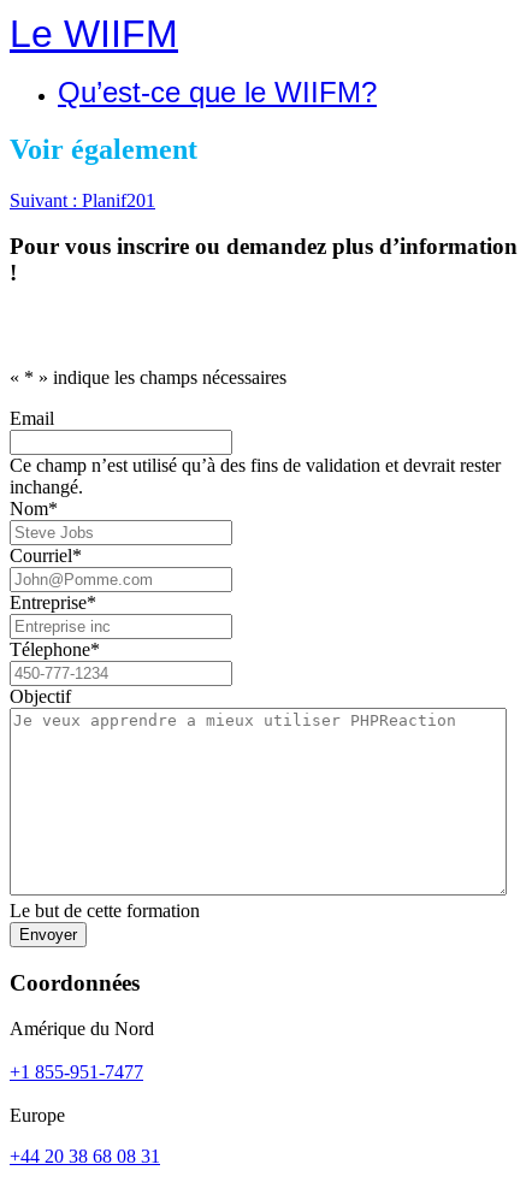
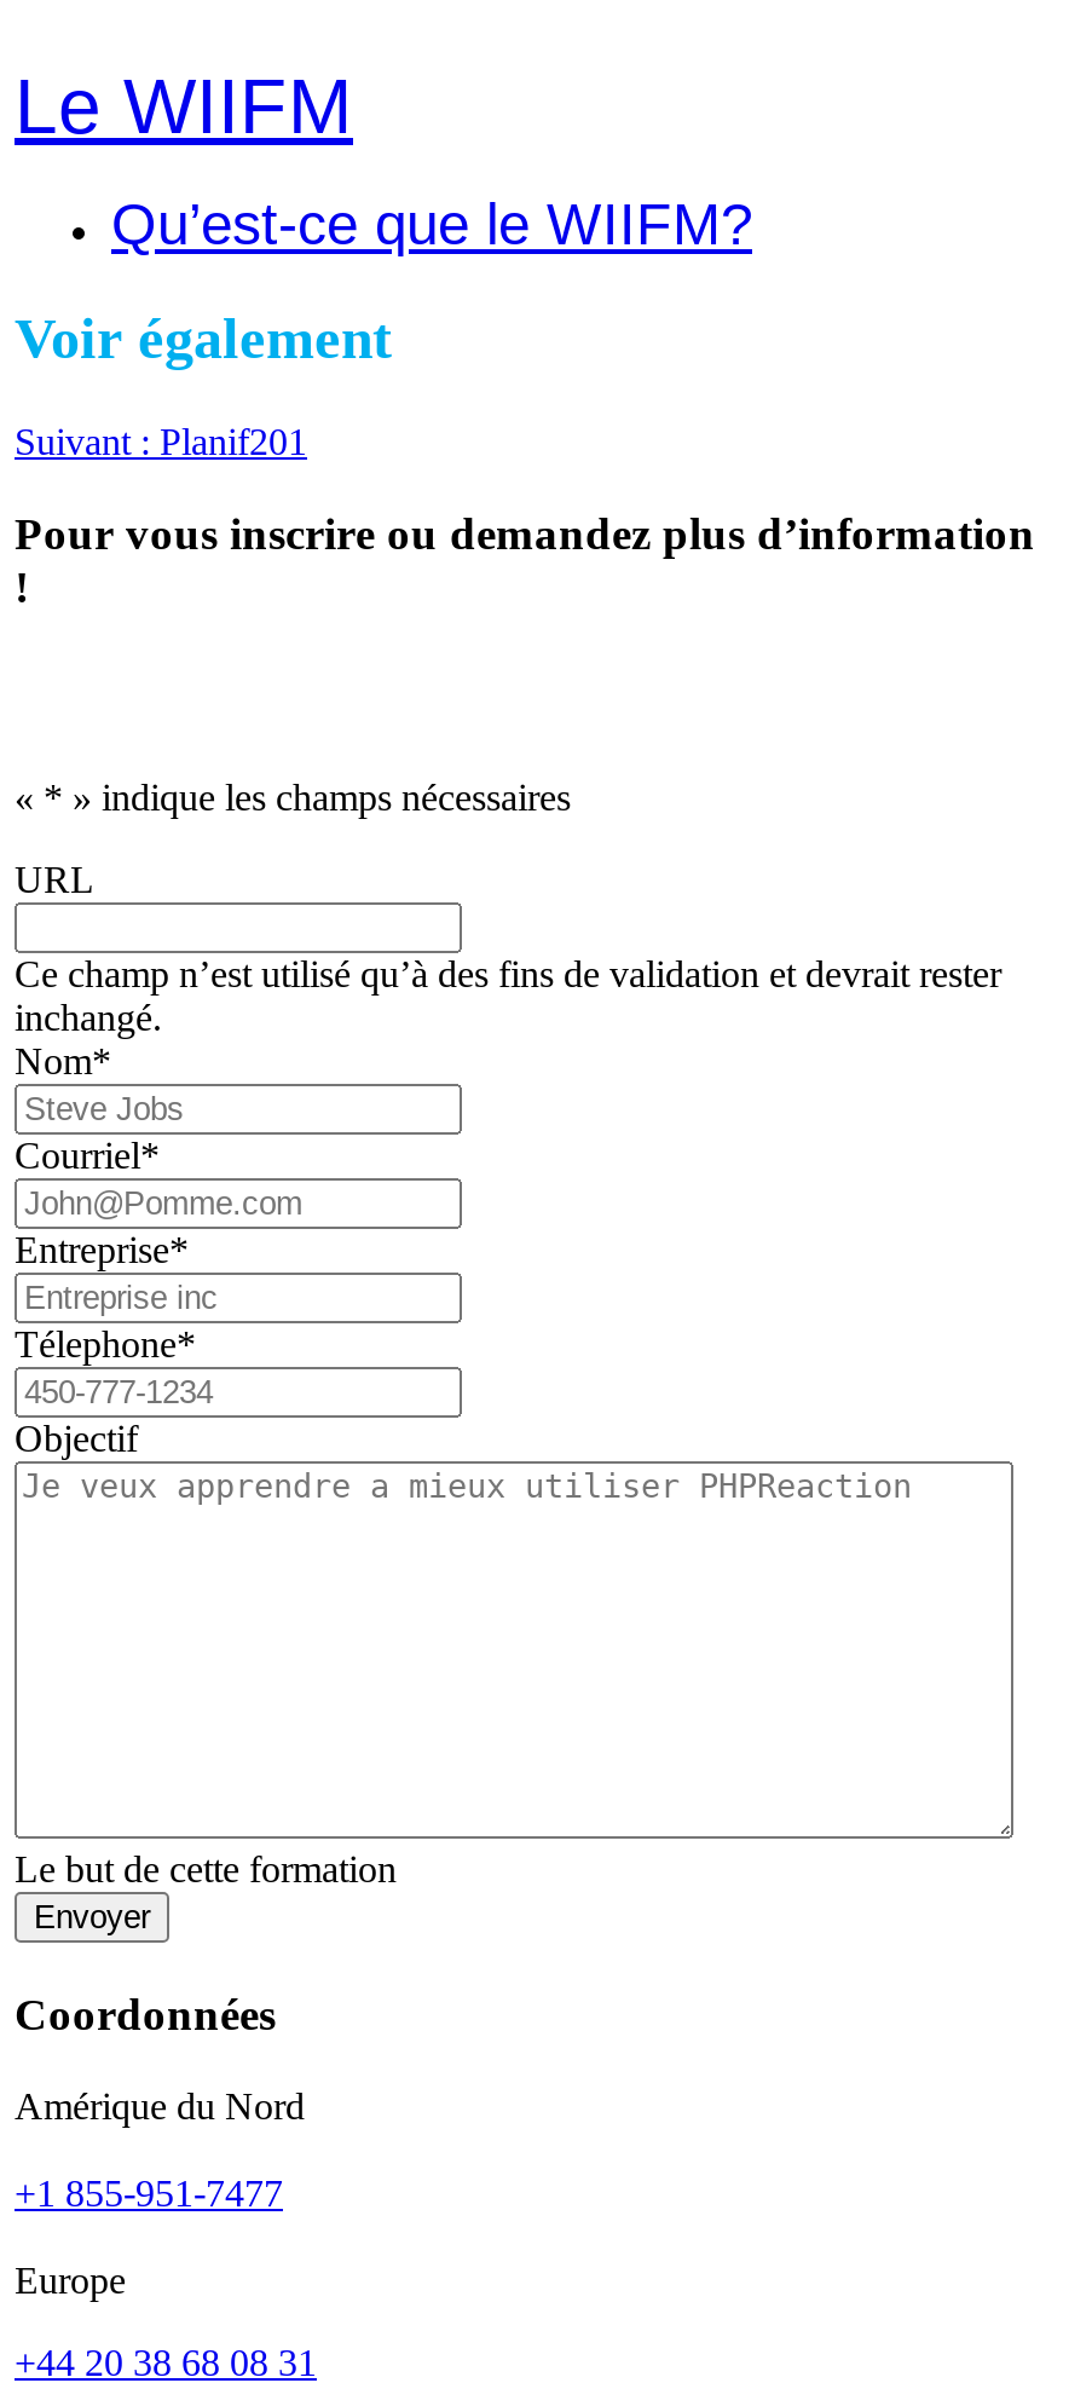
- Email
+ URL
